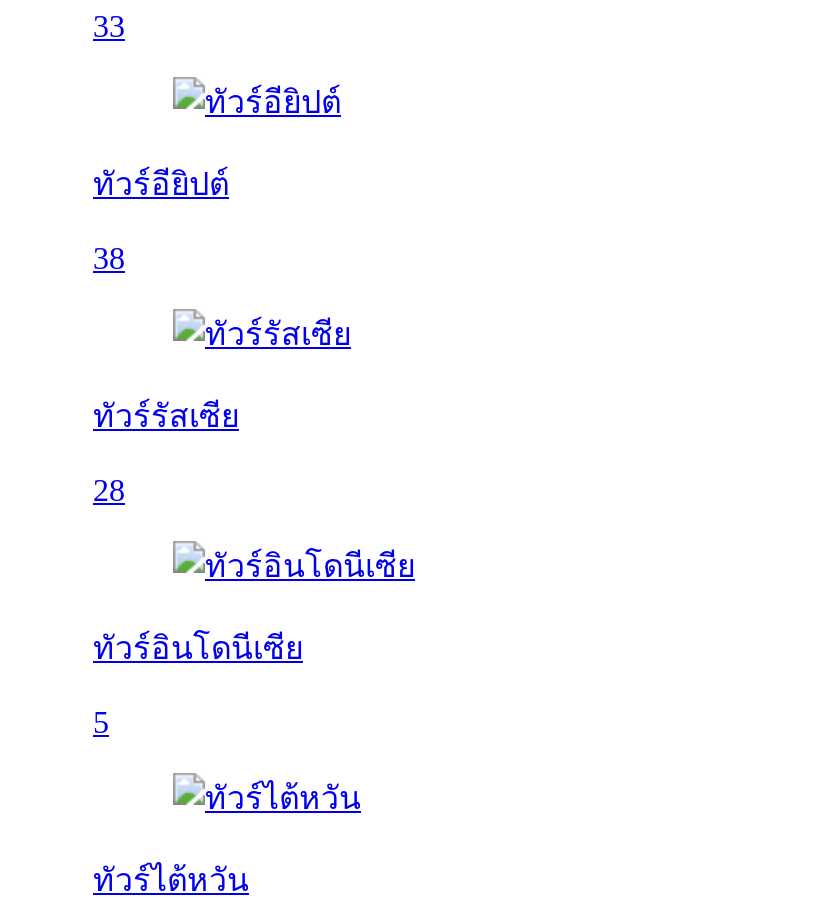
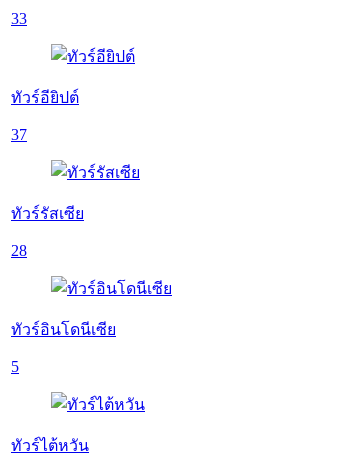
- 38
+ 37
